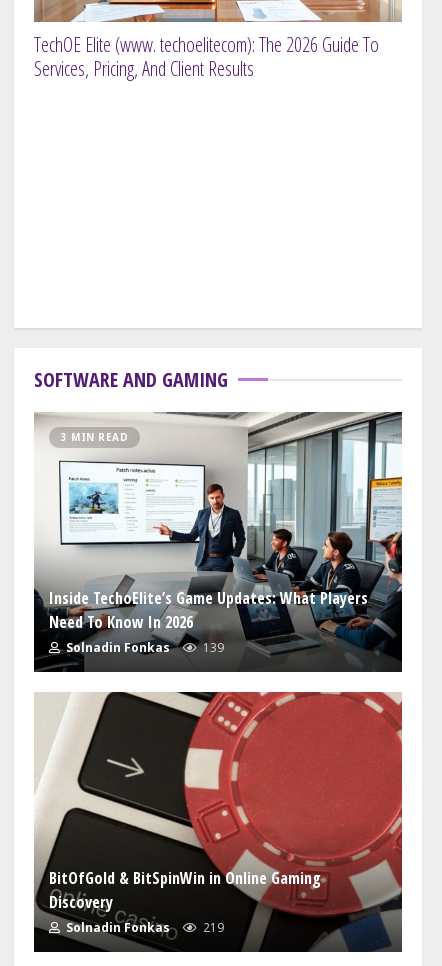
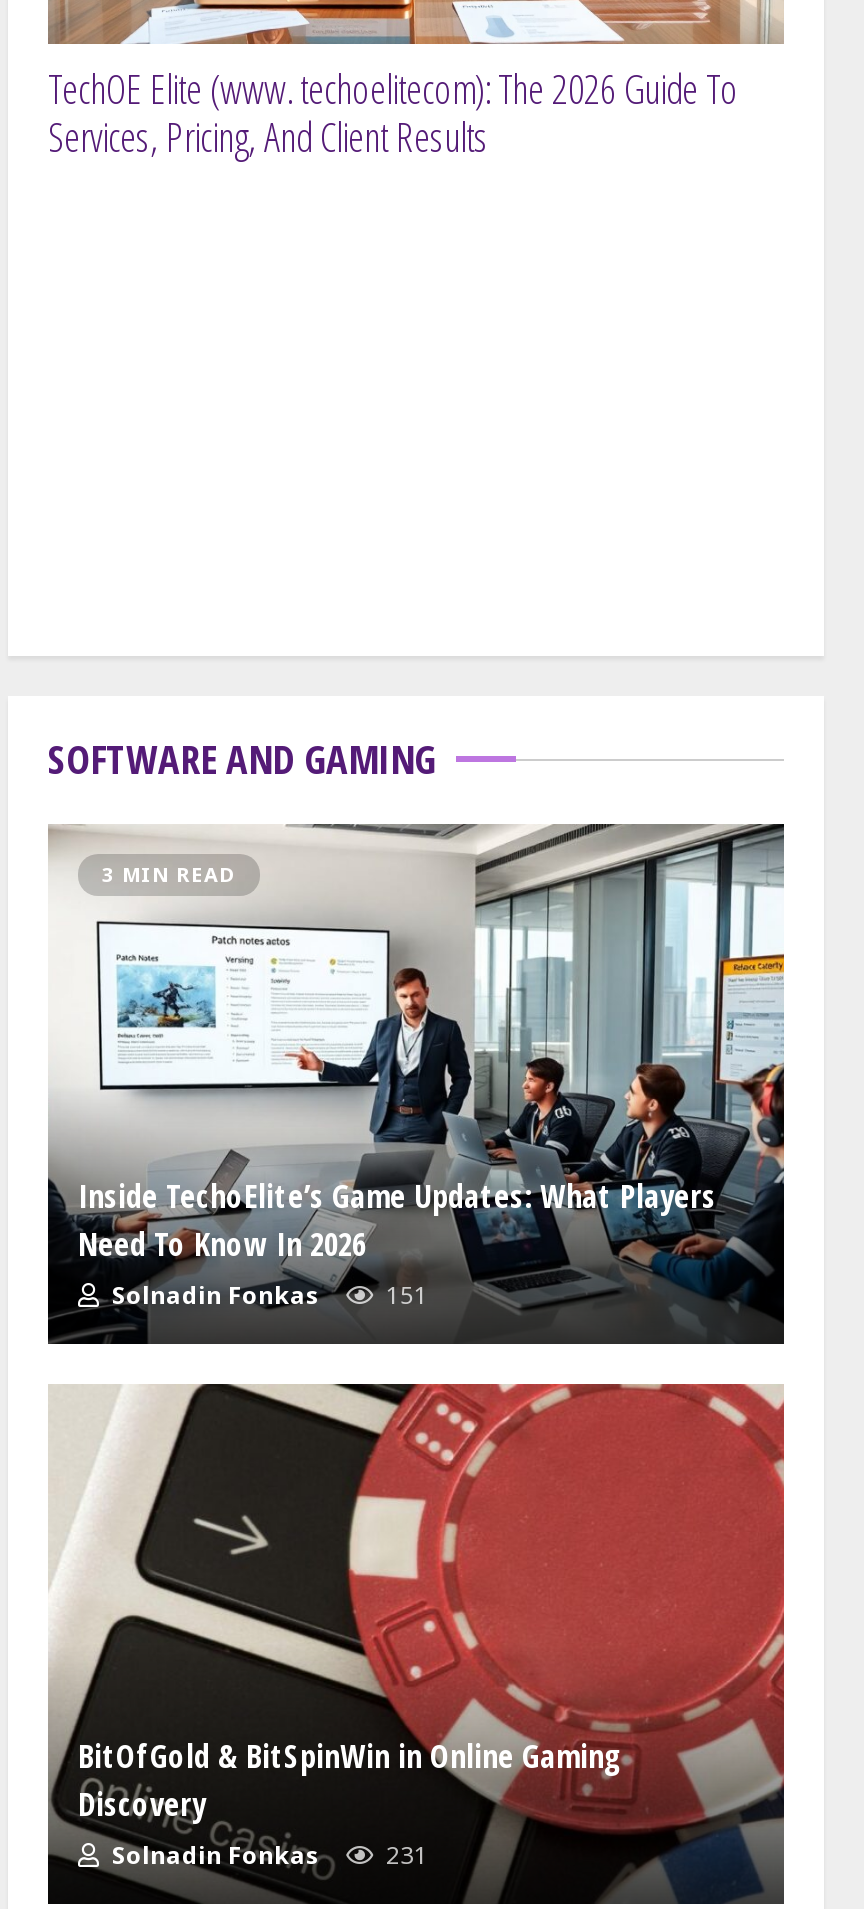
- Solnadin Fonkas 139
+ Solnadin Fonkas 151

- Solnadin Fonkas 219
+ Solnadin Fonkas 231
